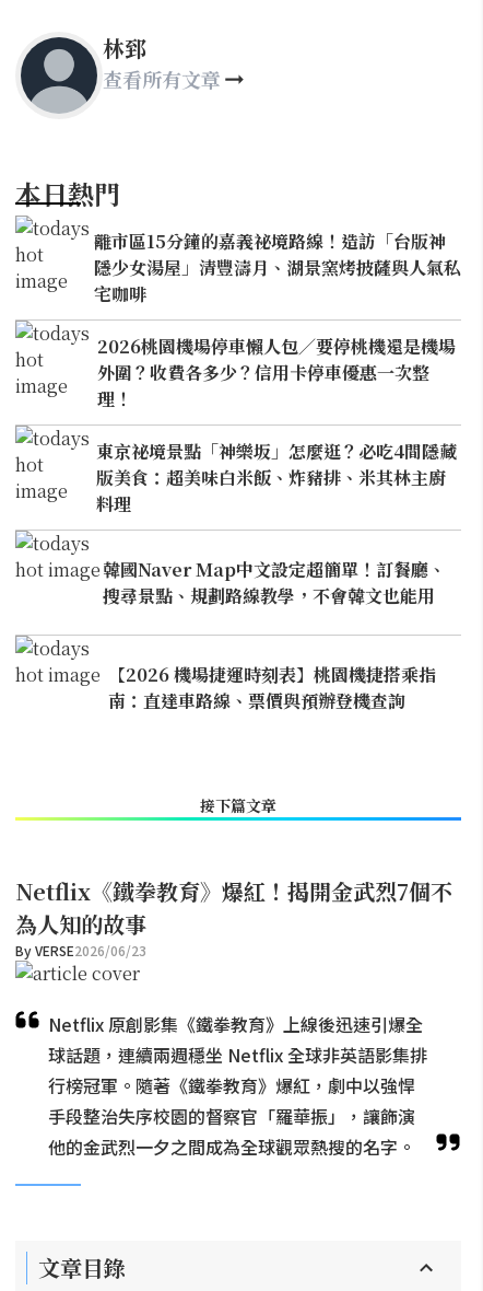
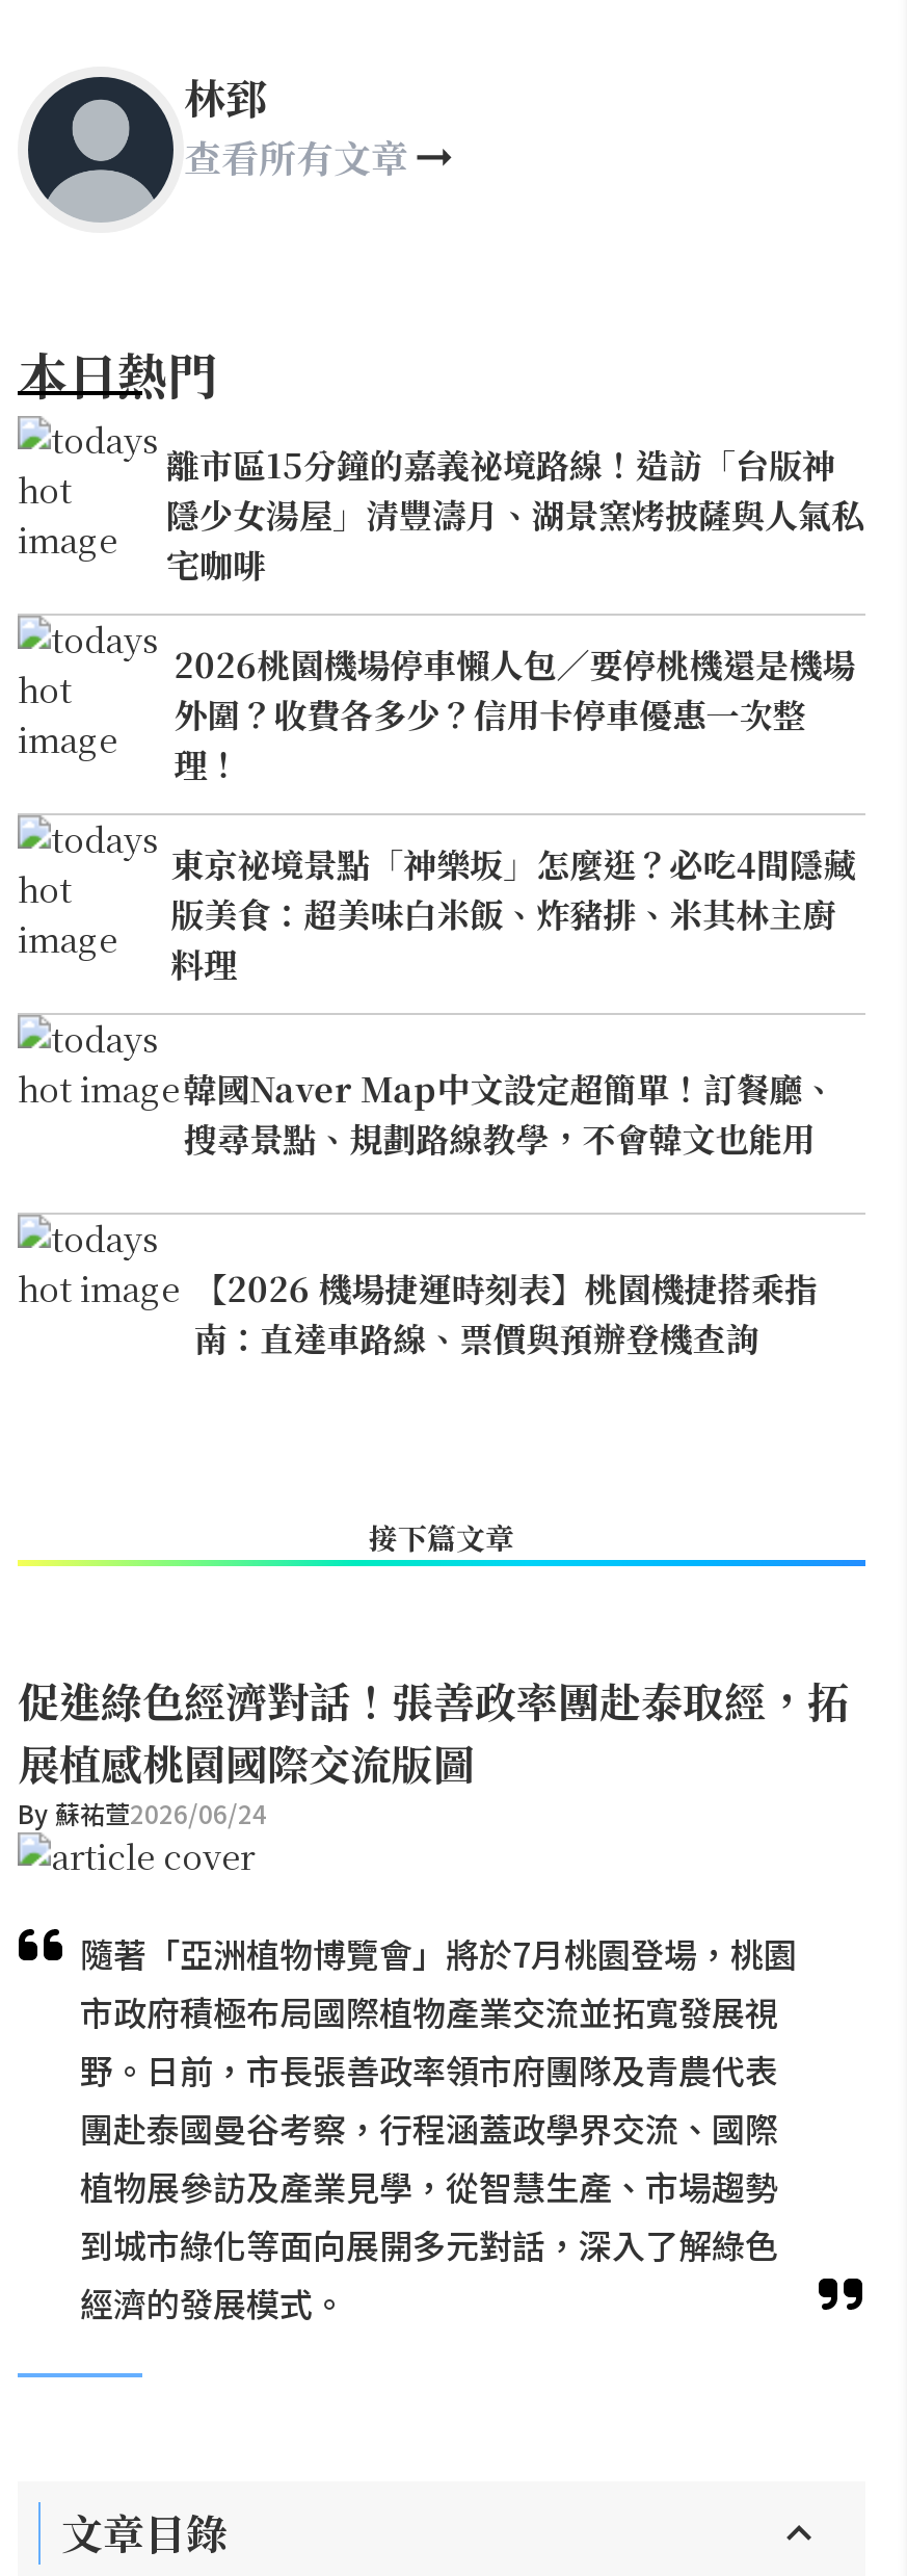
- Netflix《鐵拳教育》爆紅！揭開金武烈7個不
- 為人知的故事
- By VERSE2026/06/23
+ 促進綠色經濟對話！張善政率團赴泰取經，拓
+ 展植感桃園國際交流版圖
+ By 蘇祐萱2026/06/24

- Netflix 原創影集《鐵拳教育》上線後迅速引爆全
- 球話題，連續兩週穩坐 Netflix 全球非英語影集排
- 行榜冠軍。隨著《鐵拳教育》爆紅，劇中以強悍
- 手段整治失序校園的督察官「羅華振」，讓飾演
- 他的金武烈一夕之間成為全球觀眾熱搜的名字。
+ 隨著「亞洲植物博覽會」將於7月桃園登場，桃園
+ 市政府積極布局國際植物產業交流並拓寬發展視
+ 野。日前，市長張善政率領市府團隊及青農代表
+ 團赴泰國曼谷考察，行程涵蓋政學界交流、國際
+ 植物展參訪及產業見學，從智慧生產、市場趨勢
+ 到城市綠化等面向展開多元對話，深入了解綠色
+ 經濟的發展模式。
